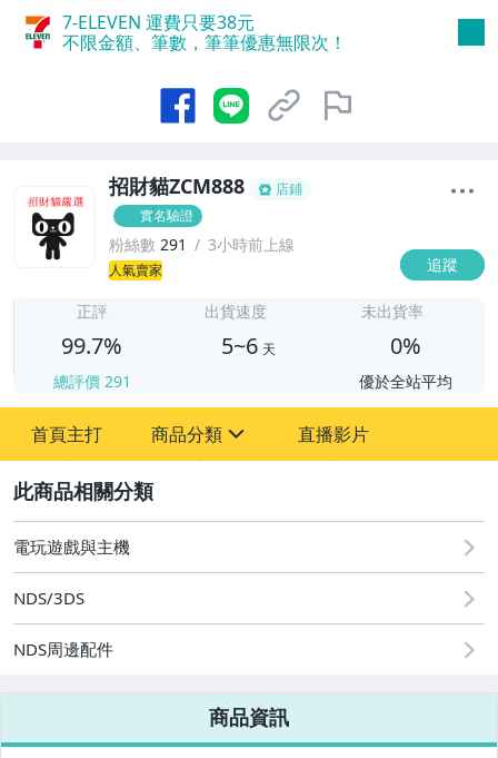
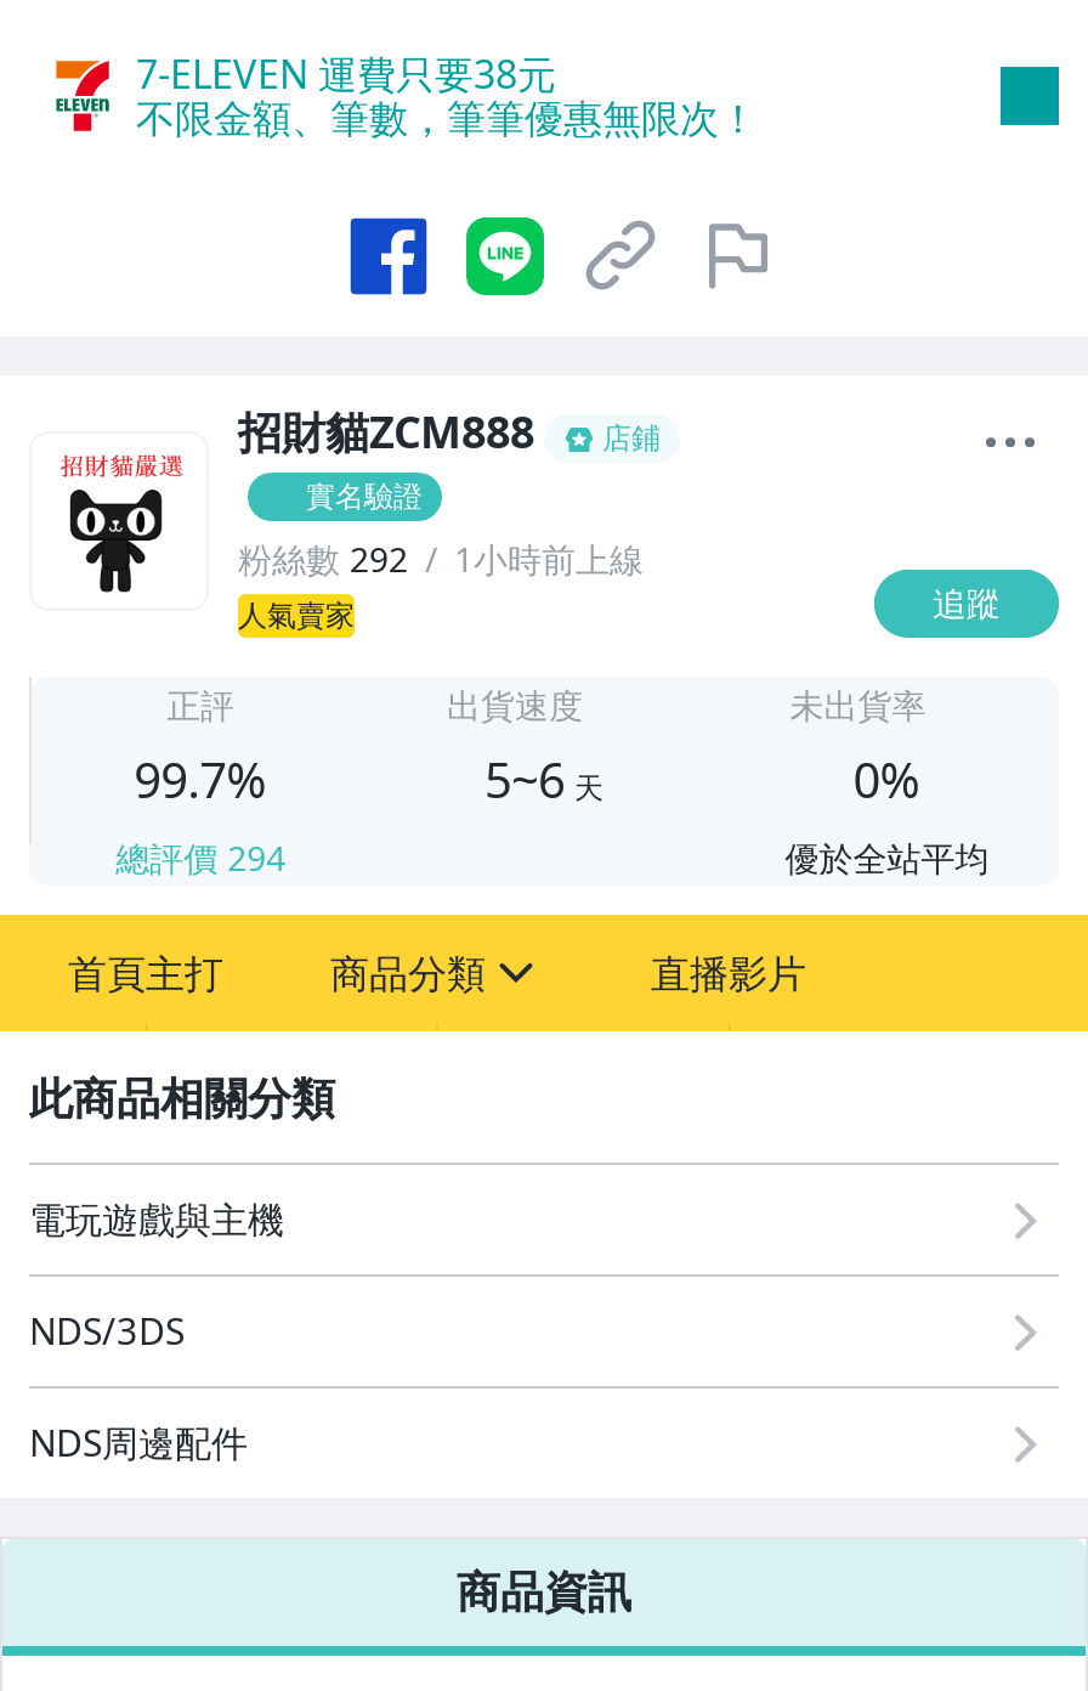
- 粉絲數 291
+ 粉絲數 292

- 3小時前上線
+ 1小時前上線

- 總評價291
+ 總評價294
